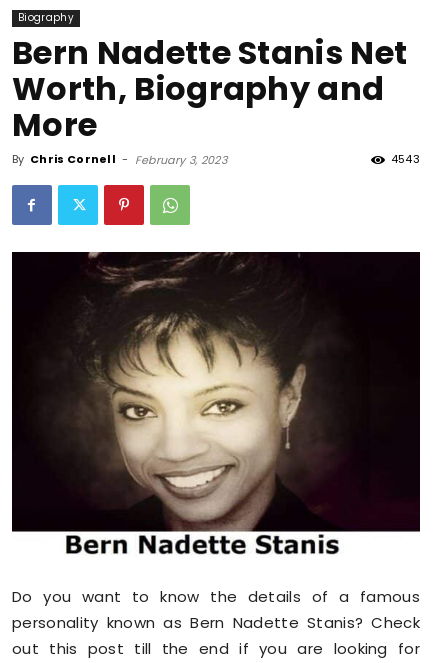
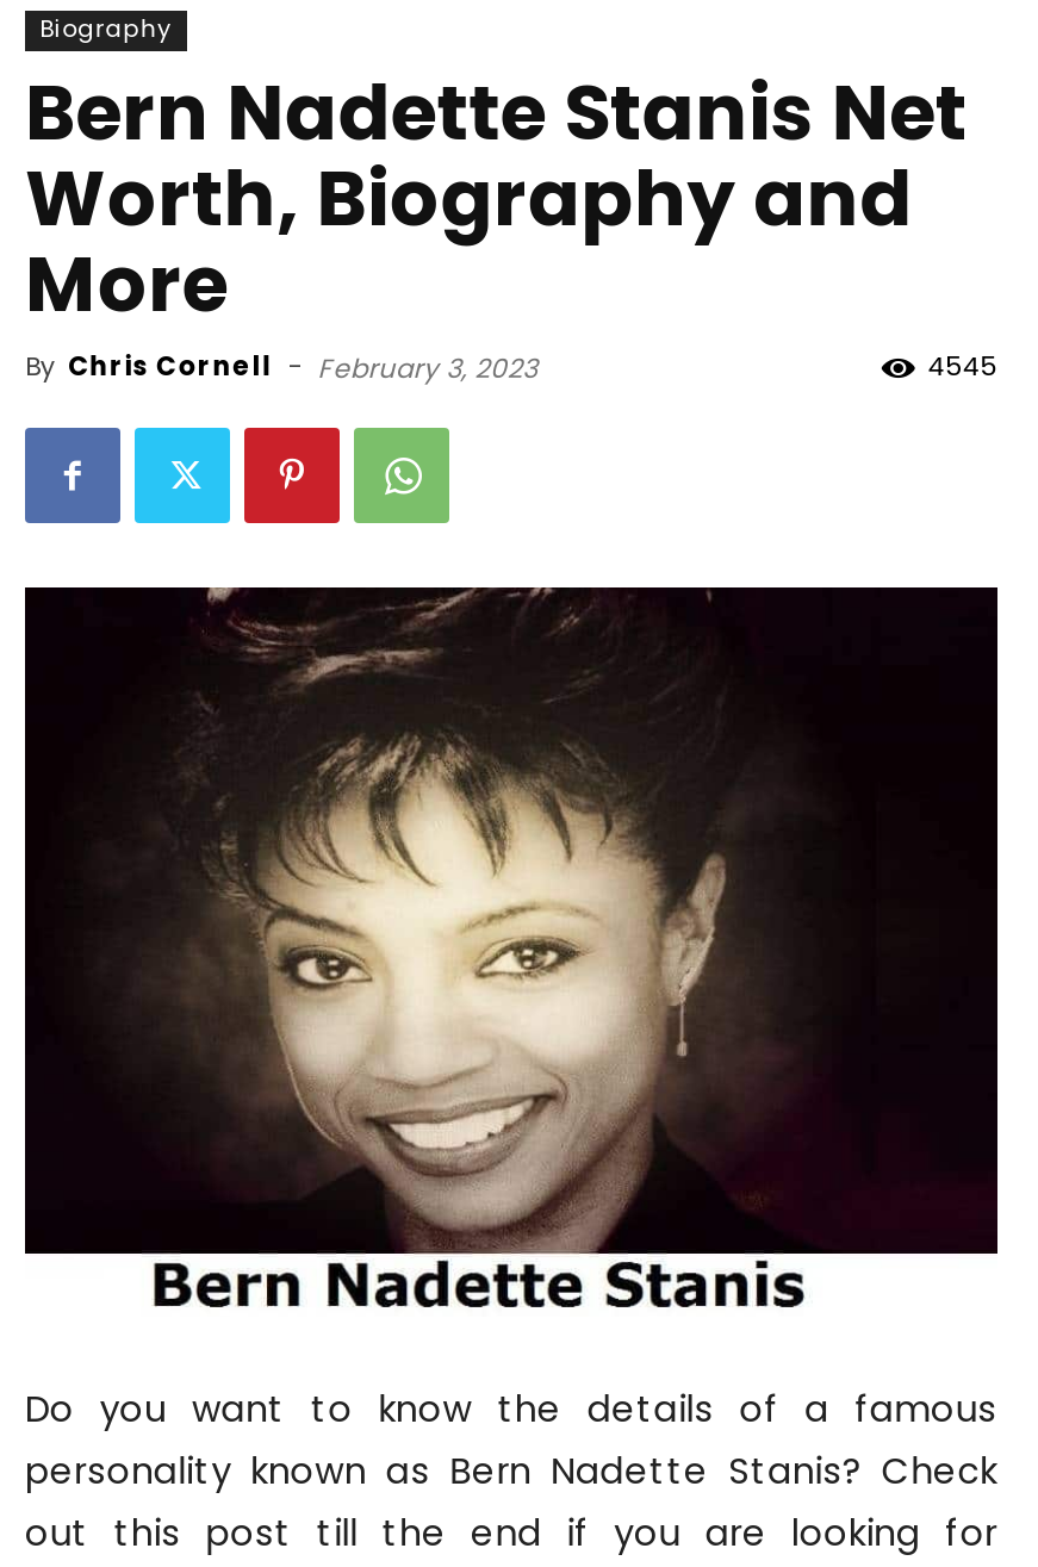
- 4543
+ 4545
